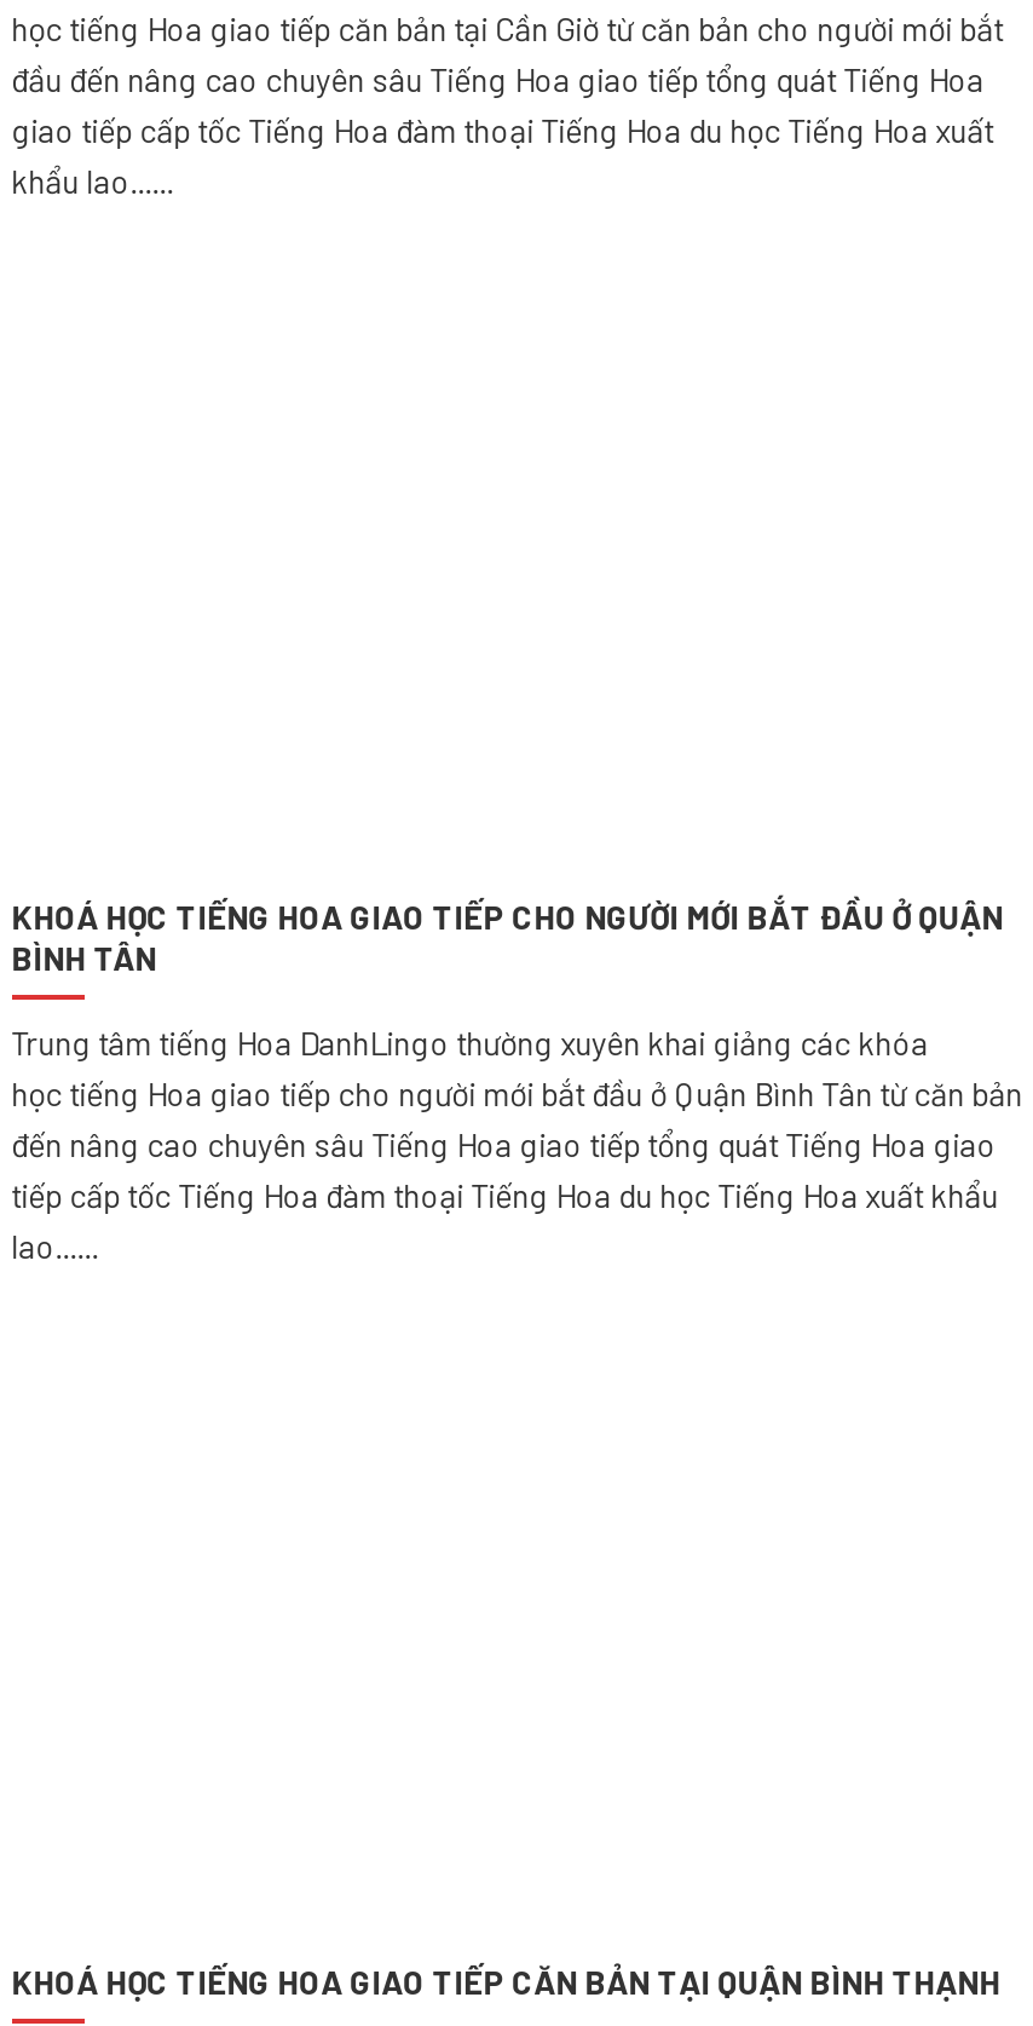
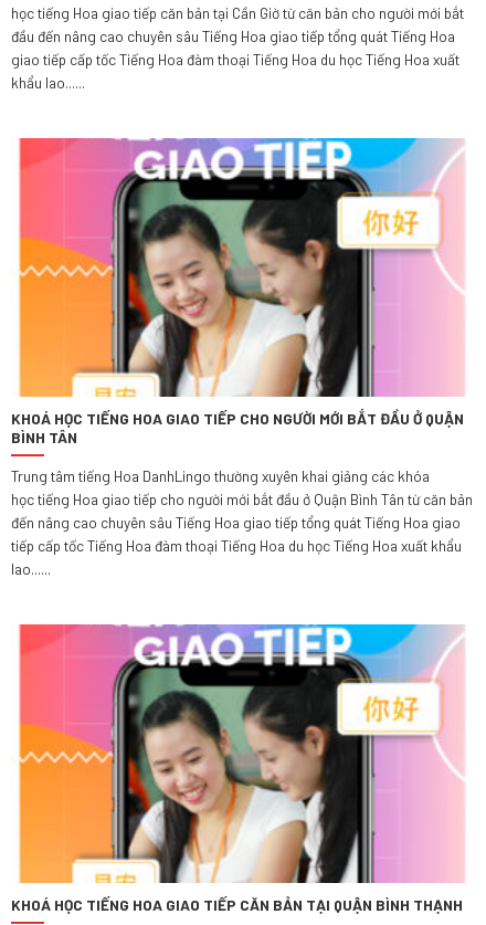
+ [image]

+ [image]
